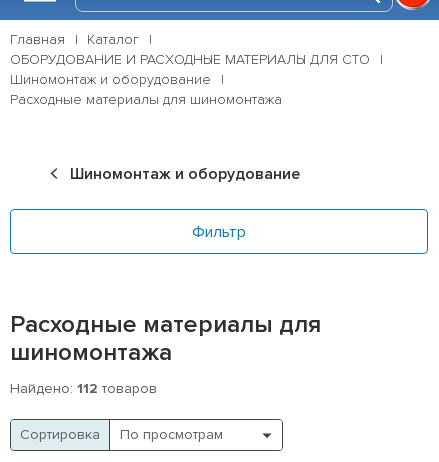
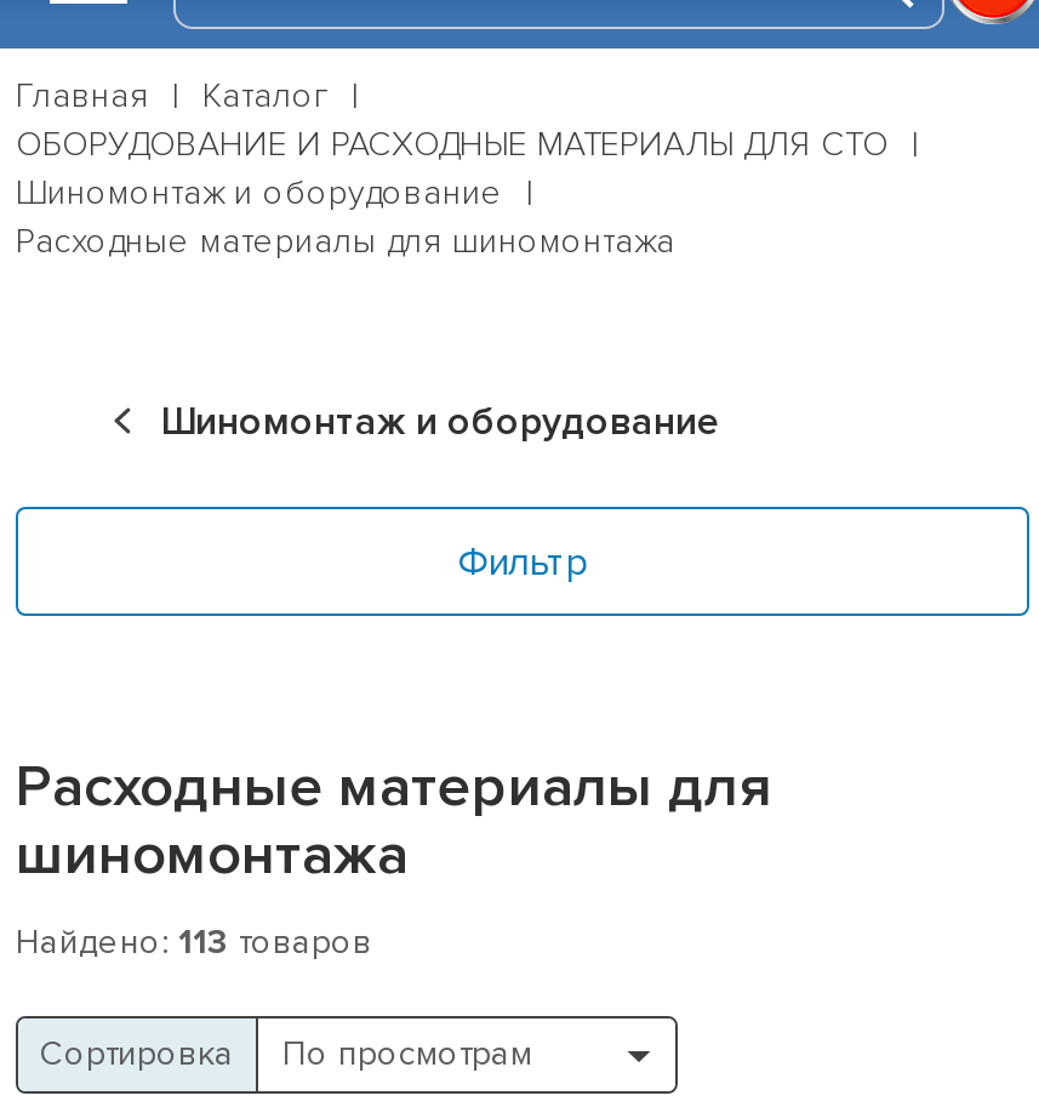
- Найдено: 112 товаров
+ Найдено: 113 товаров
